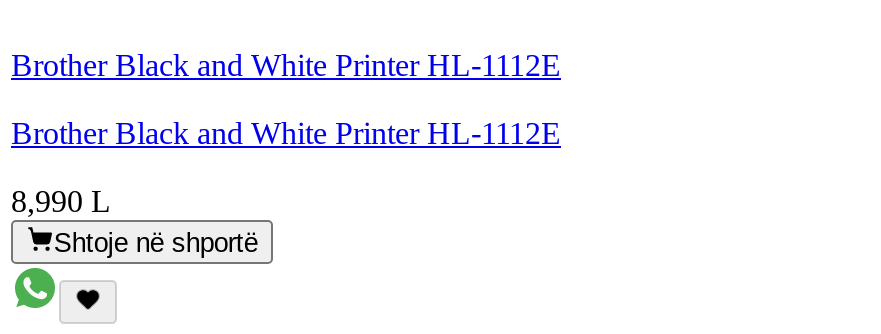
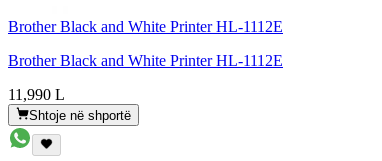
- 8,990 L
+ 11,990 L
